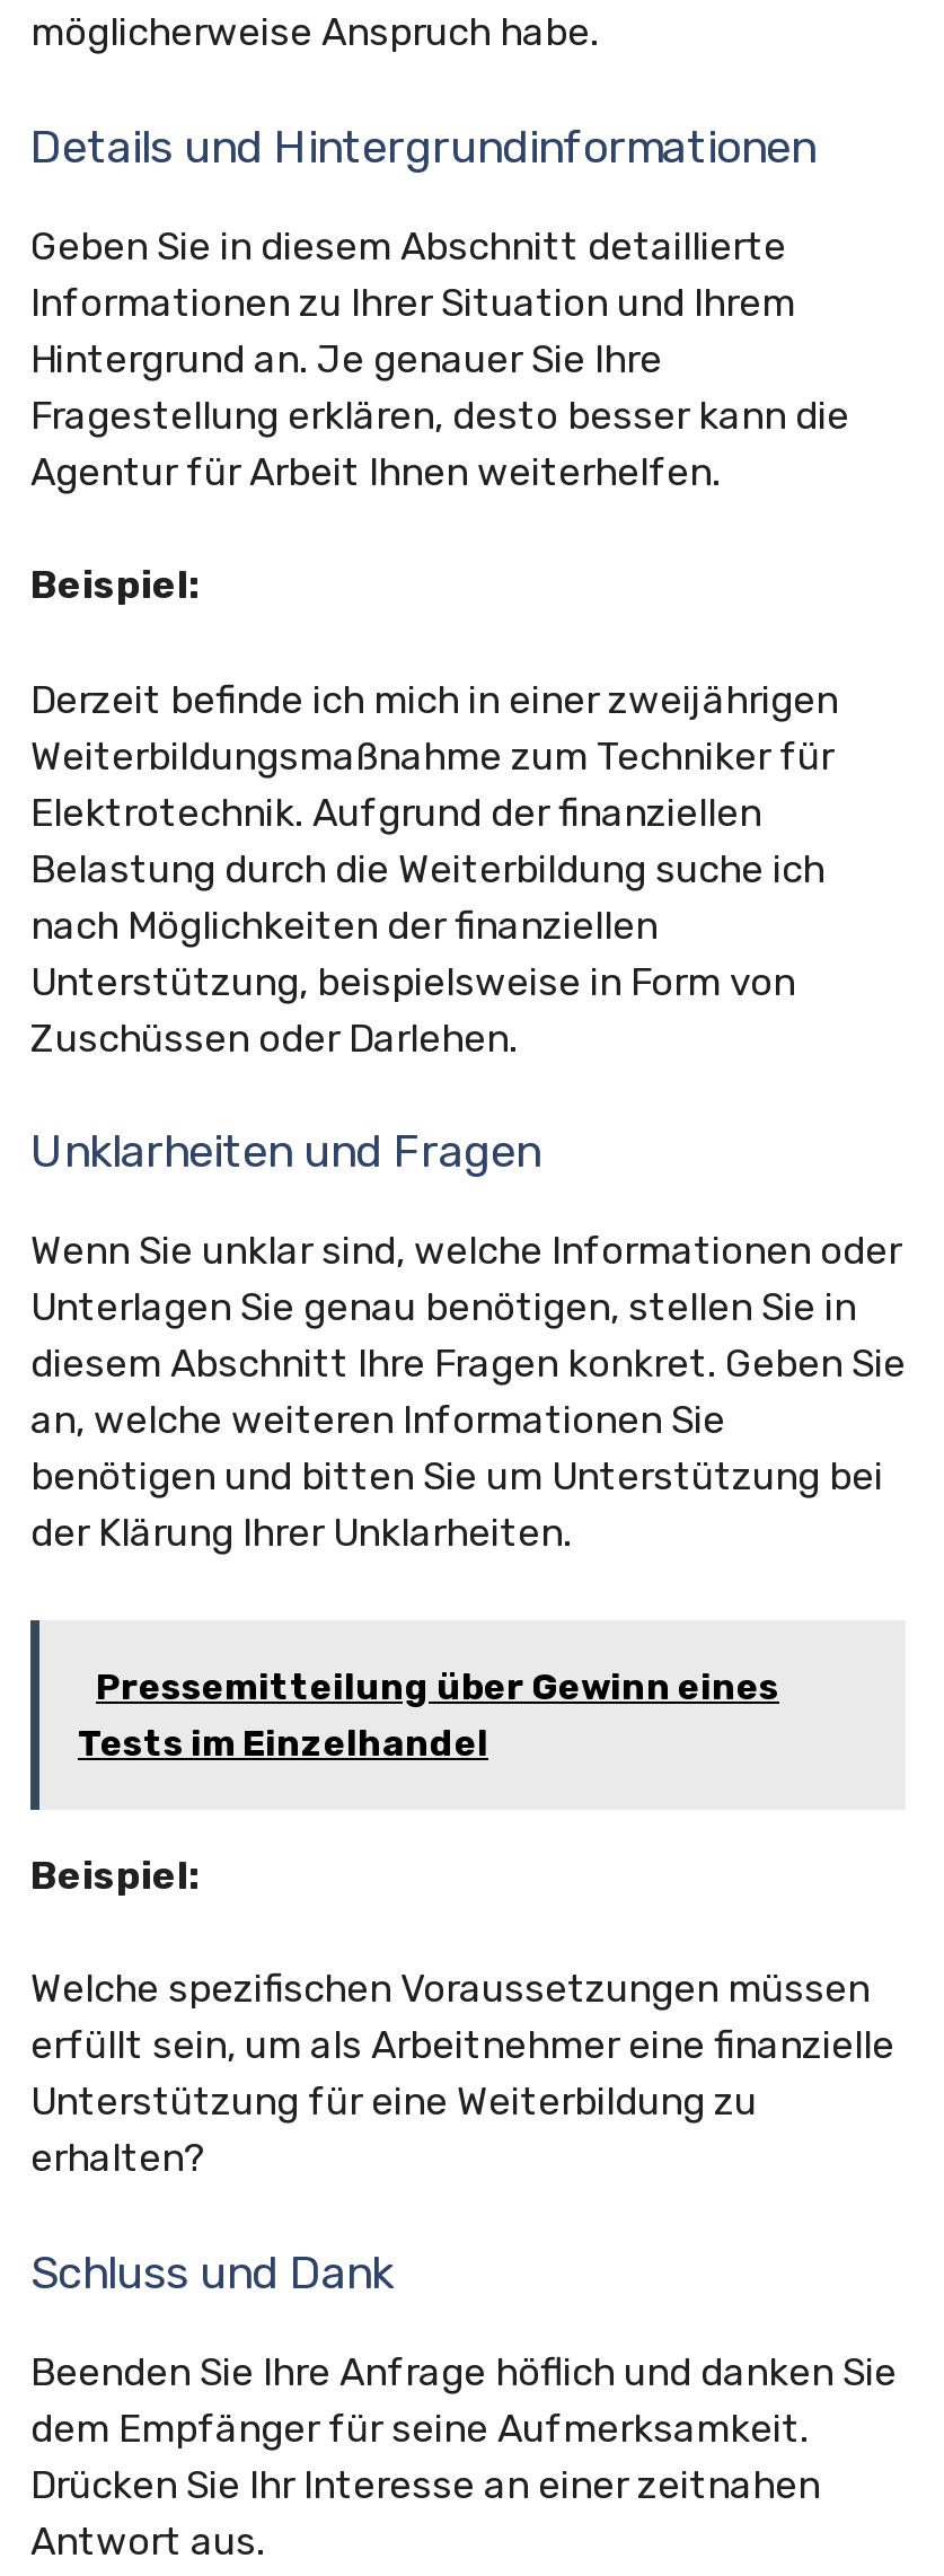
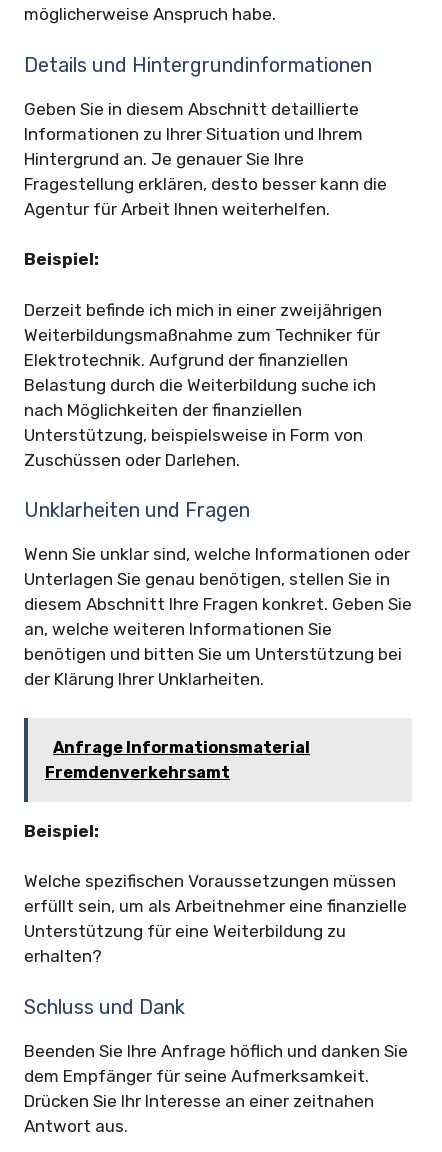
- Pressemitteilung über Gewinn eines
- Tests im Einzelhandel
+ Anfrage Informationsmaterial
+ Fremdenverkehrsamt
